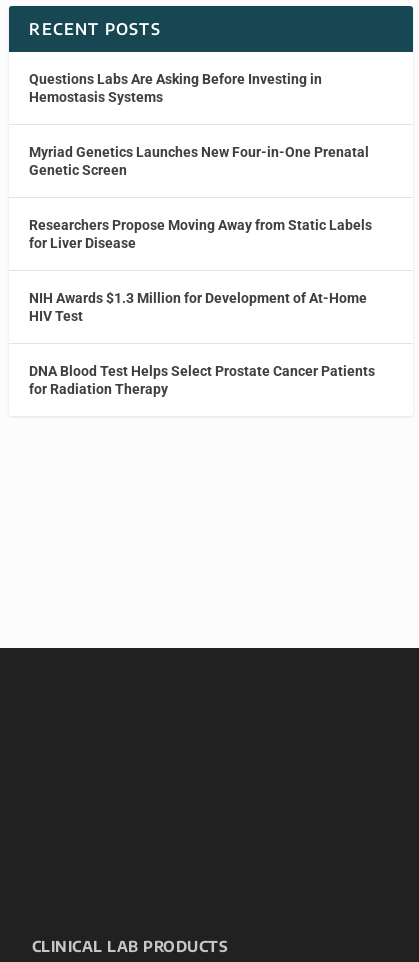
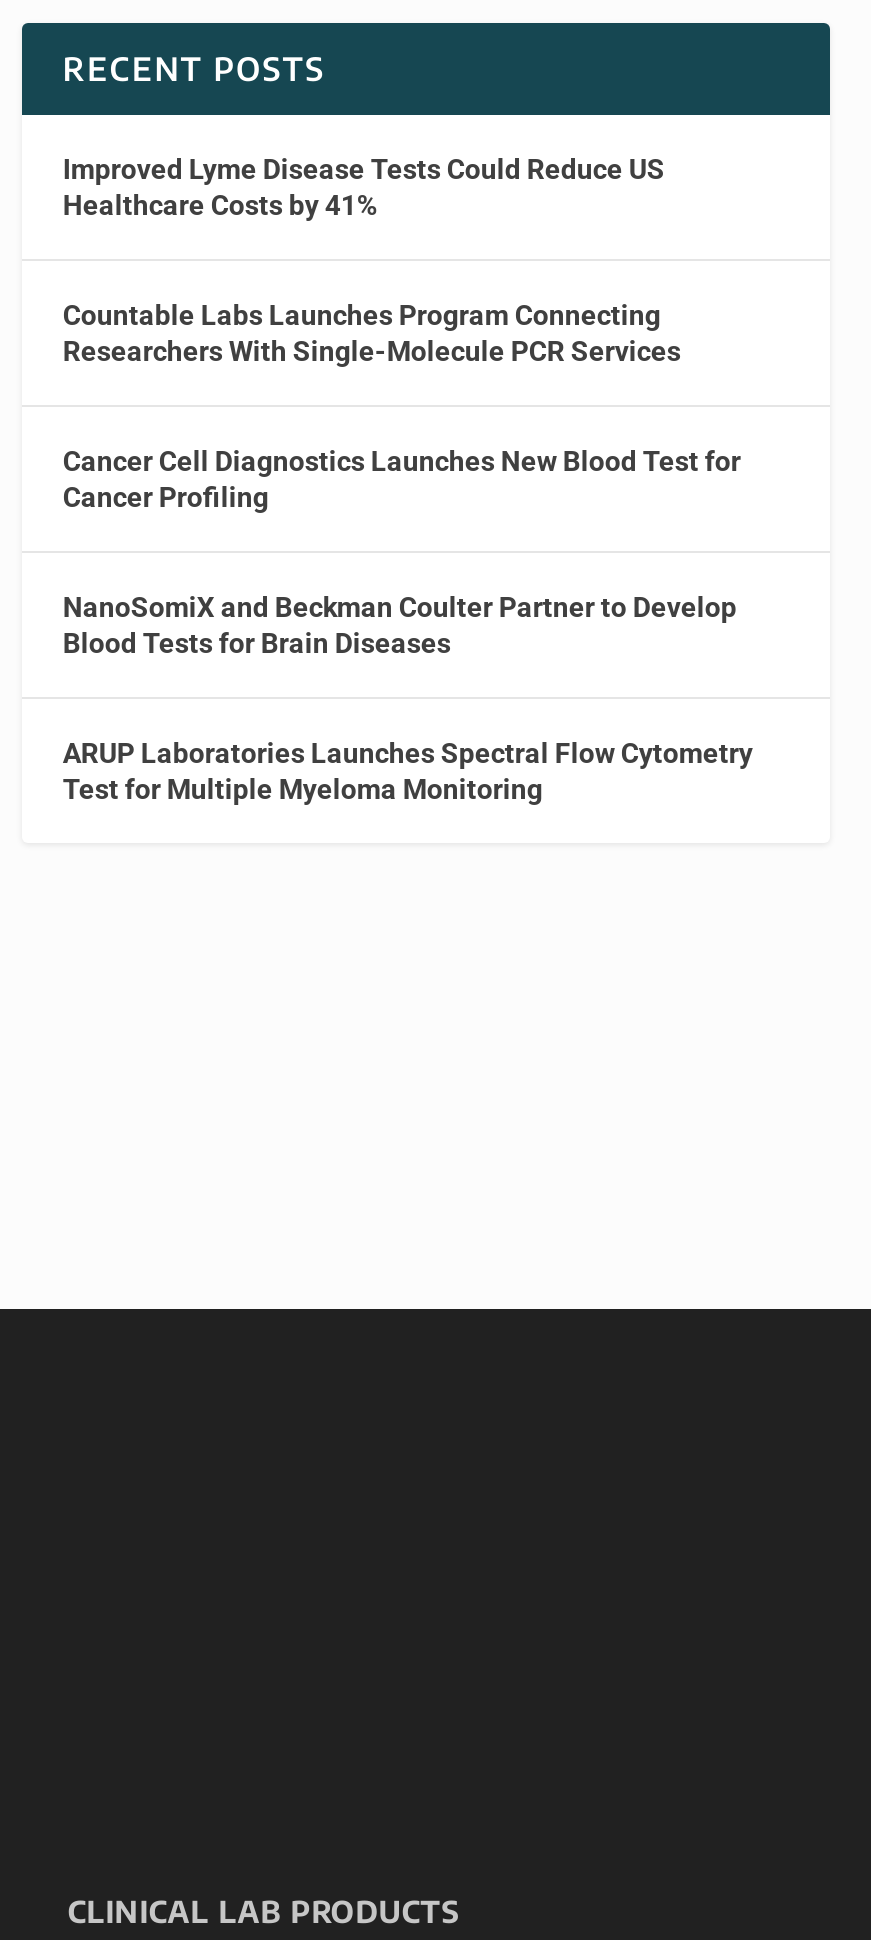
- Questions Labs Are Asking Before Investing in
- Hemostasis Systems
+ Improved Lyme Disease Tests Could Reduce US
+ Healthcare Costs by 41%

- Myriad Genetics Launches New Four-in-One Prenatal
- Genetic Screen
+ Countable Labs Launches Program Connecting
+ Researchers With Single-Molecule PCR Services

- Researchers Propose Moving Away from Static Labels
- for Liver Disease
+ Cancer Cell Diagnostics Launches New Blood Test for
+ Cancer Profiling

- NIH Awards $1.3 Million for Development of At-Home
- HIV Test
+ NanoSomiX and Beckman Coulter Partner to Develop
+ Blood Tests for Brain Diseases

- DNA Blood Test Helps Select Prostate Cancer Patients
- for Radiation Therapy
+ ARUP Laboratories Launches Spectral Flow Cytometry
+ Test for Multiple Myeloma Monitoring
